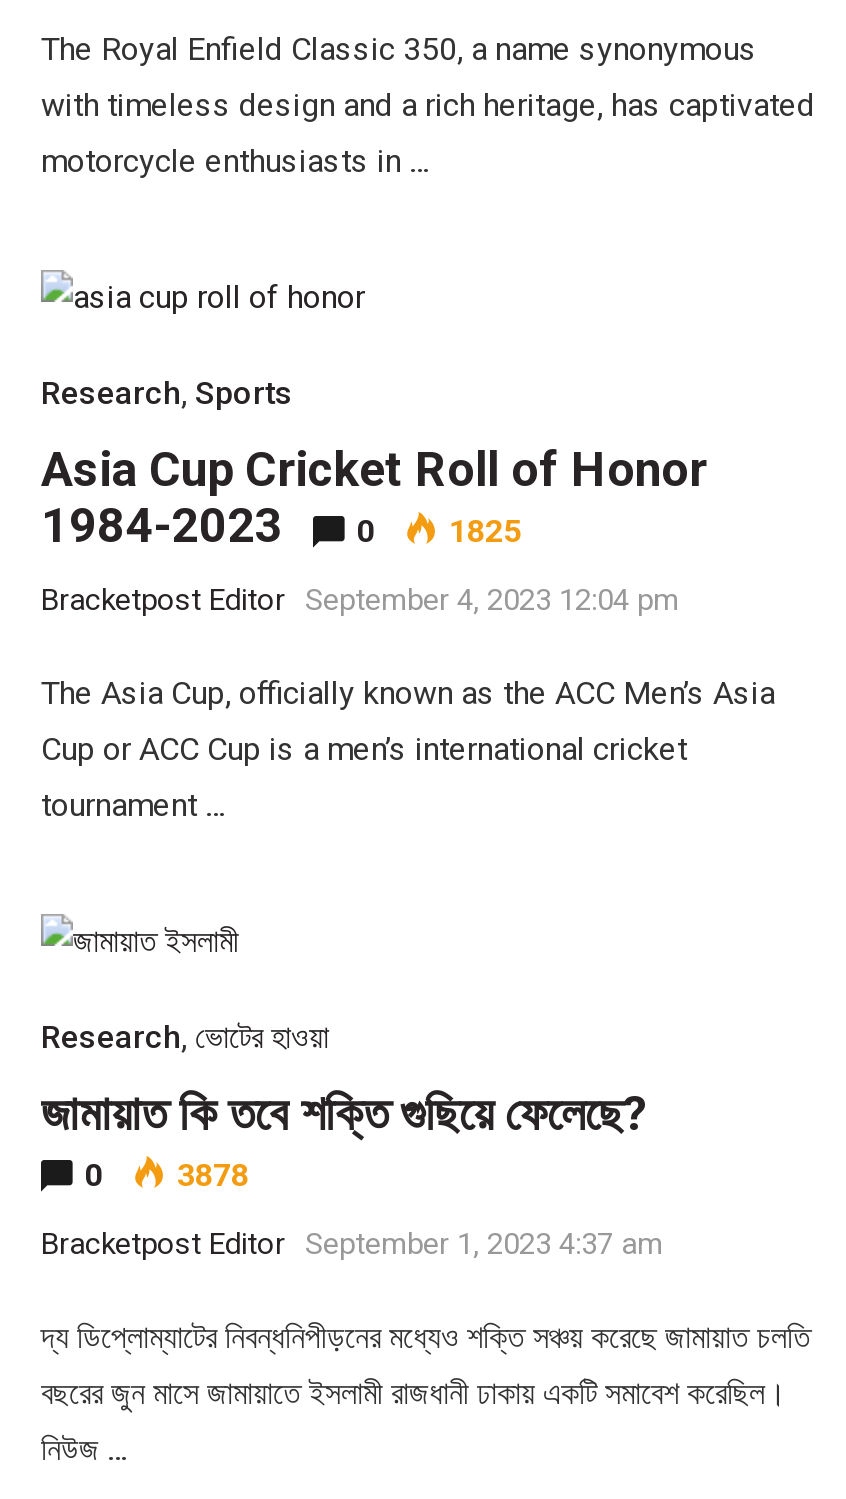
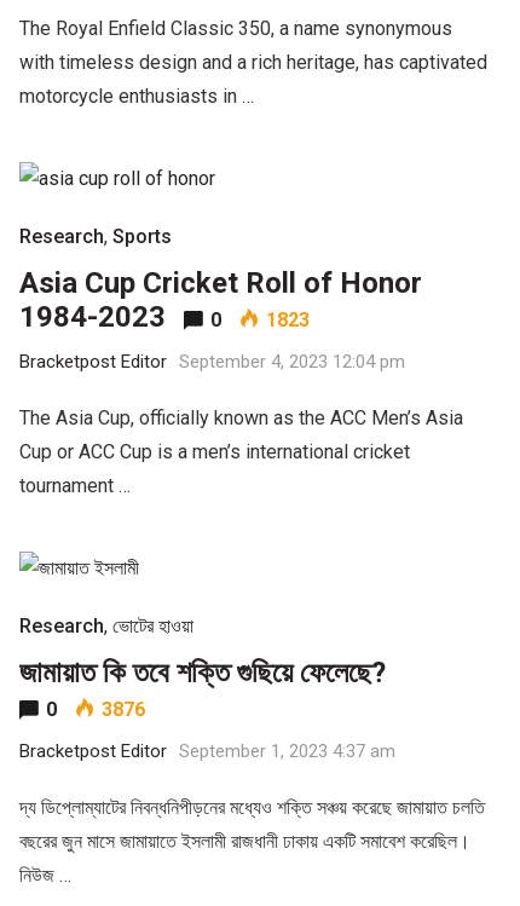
- 1984-2023 0 1825
+ 1984-2023 0 1823

- 0 3878
+ 0 3876
